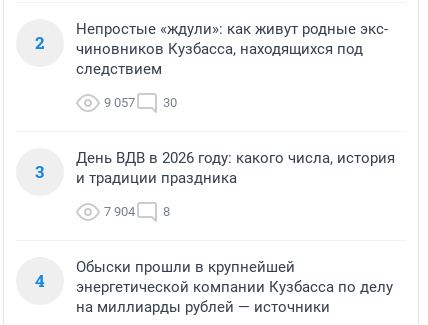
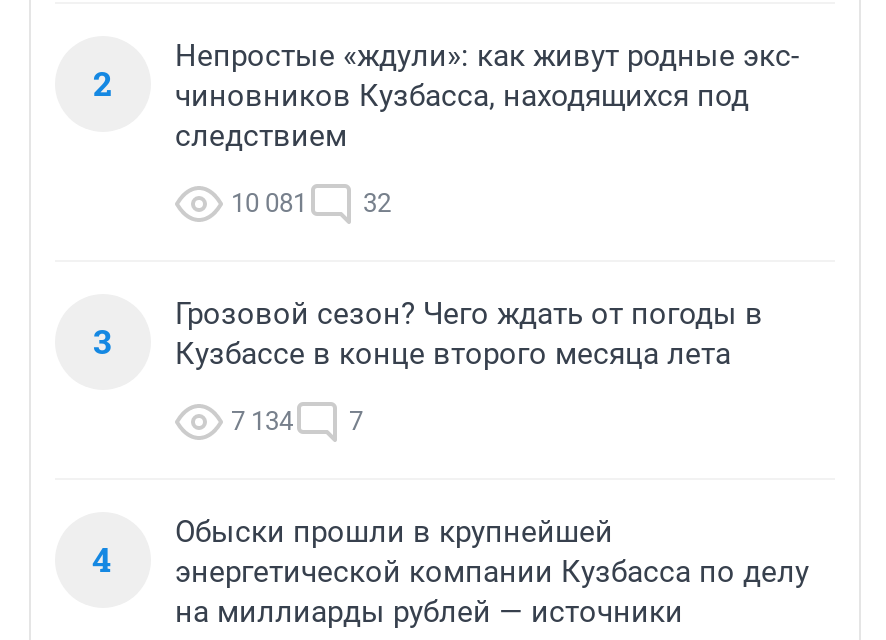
- 9 057
+ 10 081

- 30
+ 32

- День ВДВ в 2026 году: какого числа, история
- и традиции праздника
+ Грозовой сезон? Чего ждать от погоды в
+ Кузбассе в конце второго месяца лета

- 7 904
- 8
+ 7 134
+ 7
